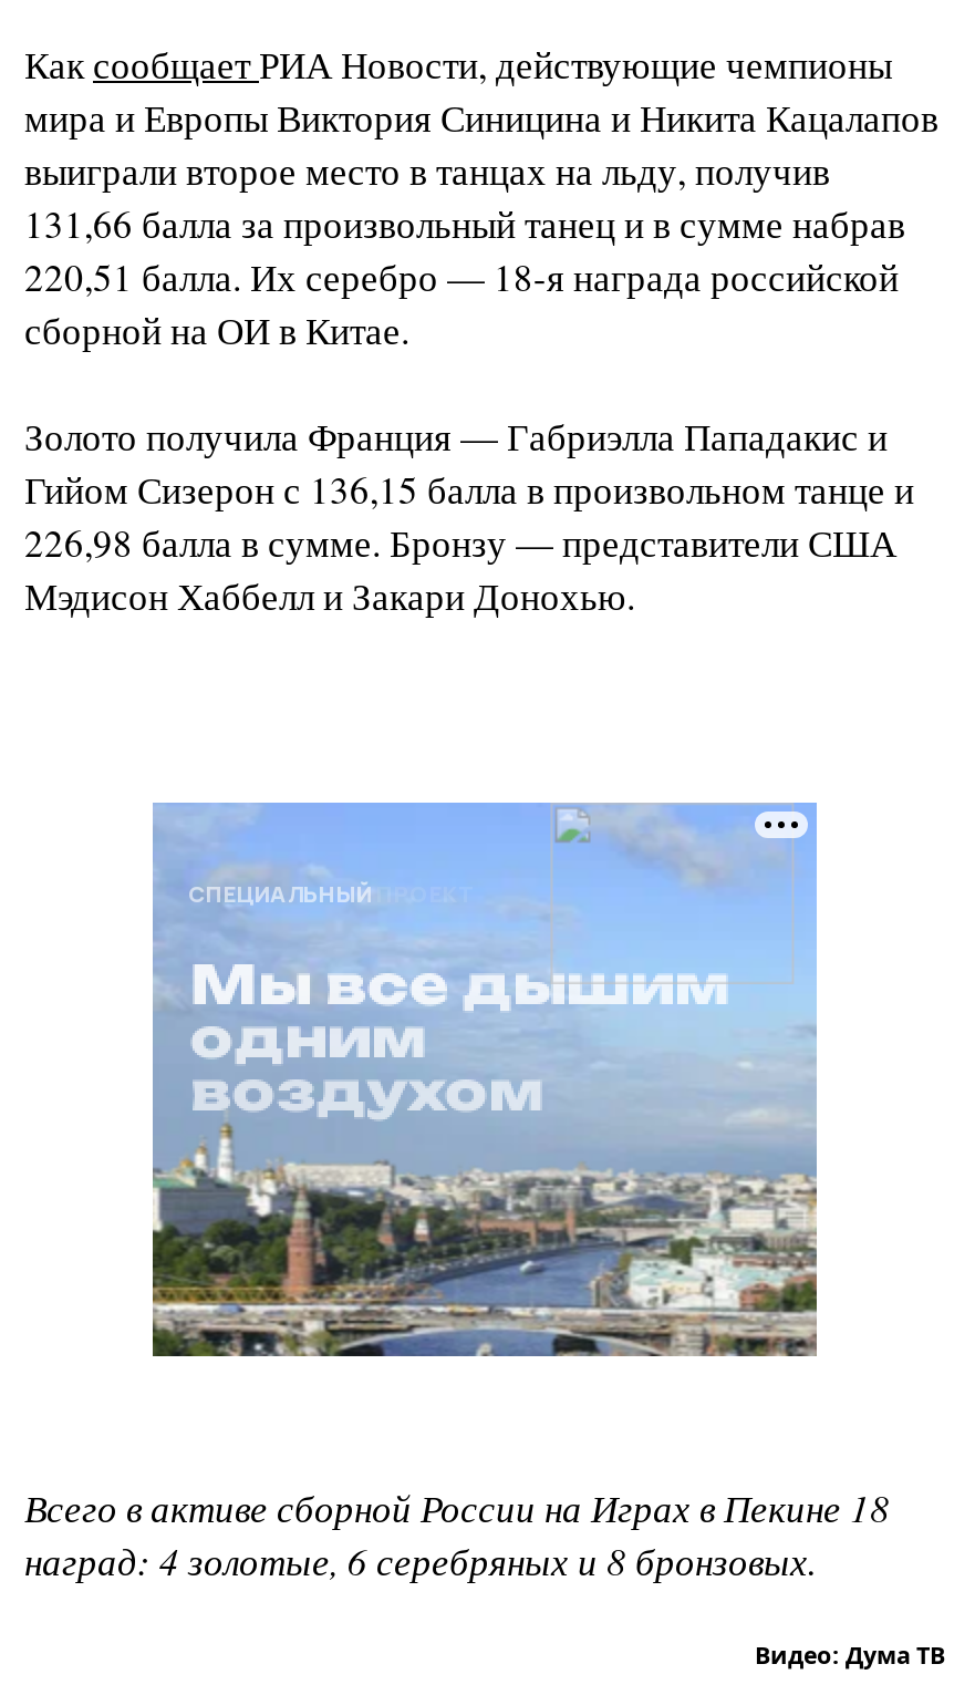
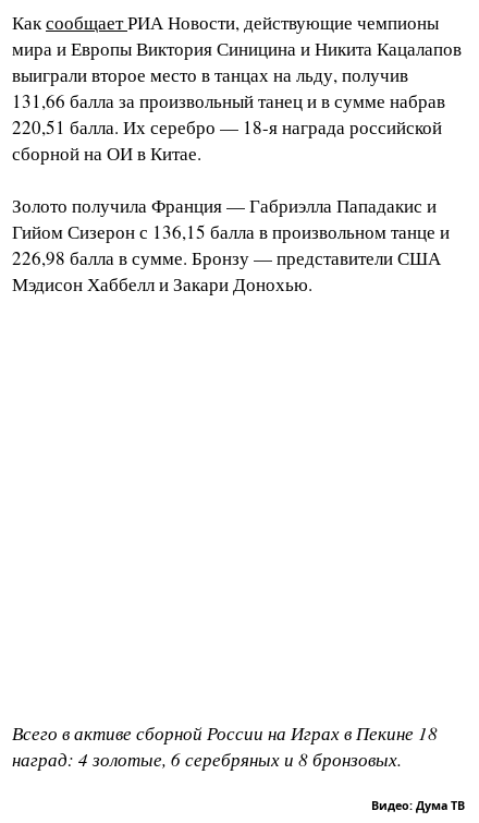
- [image]
